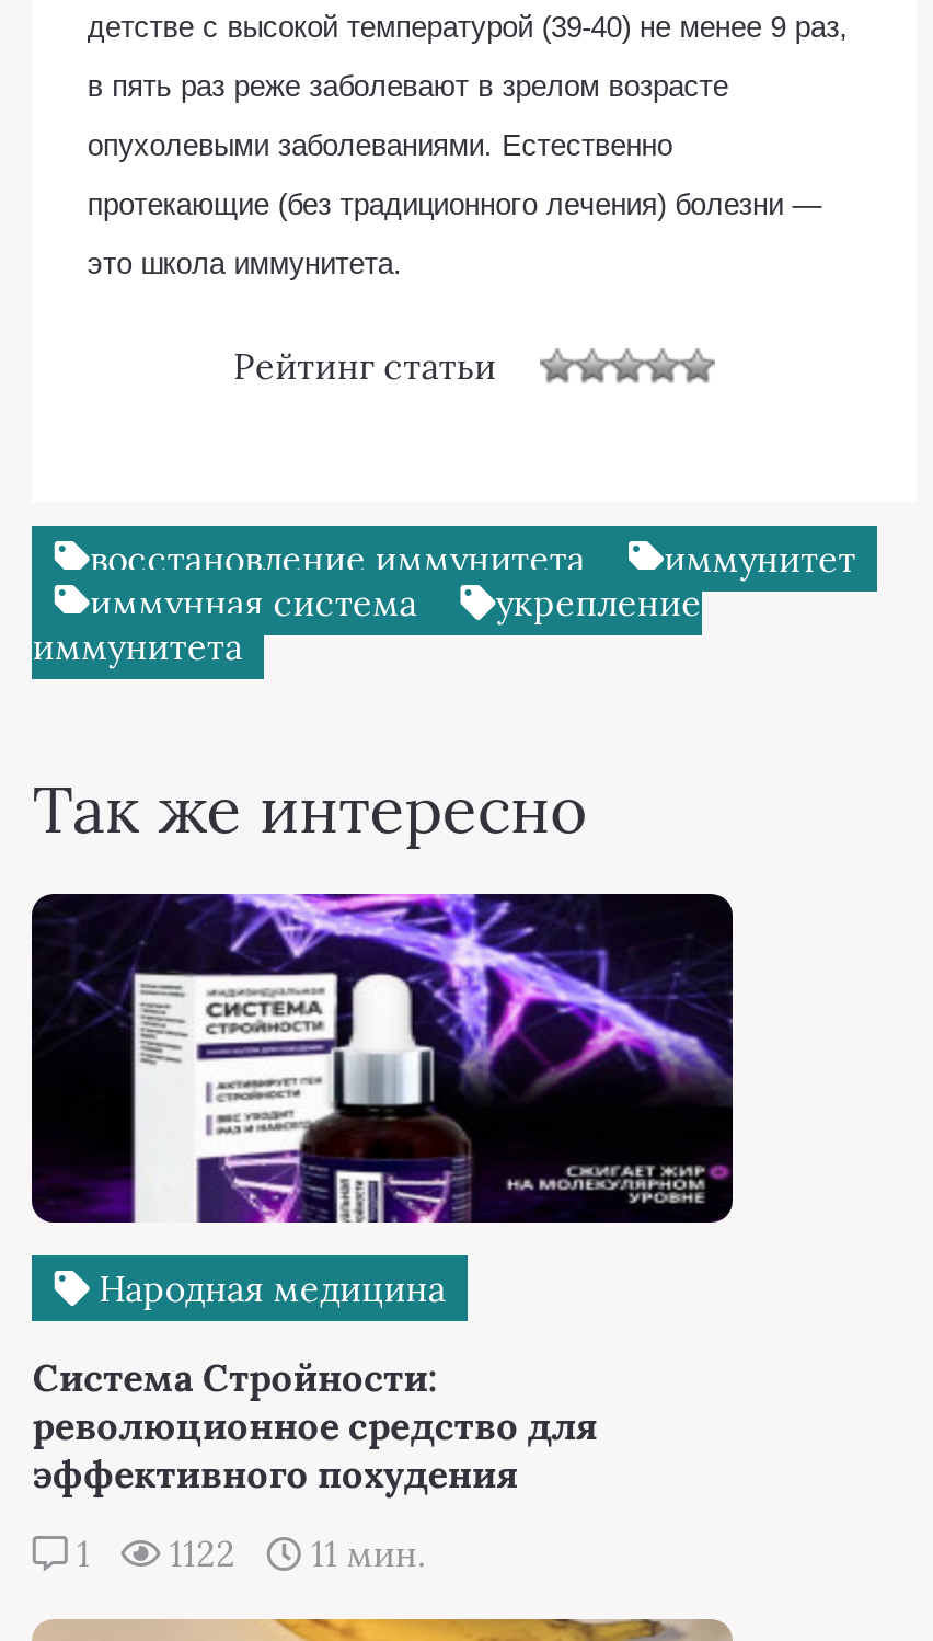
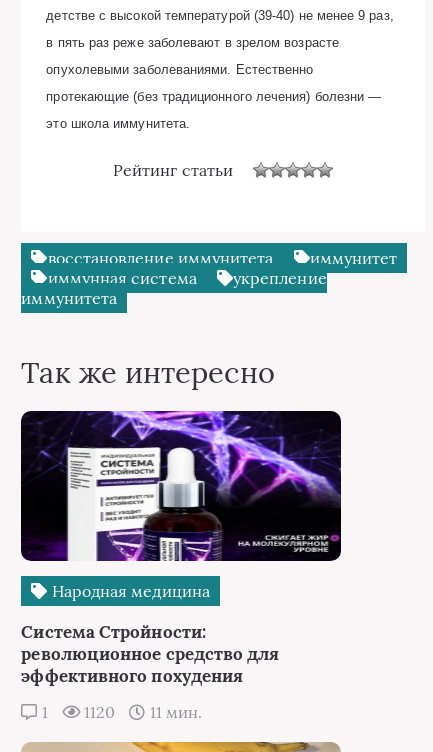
- 1 1122 11 мин.
+ 1 1120 11 мин.
